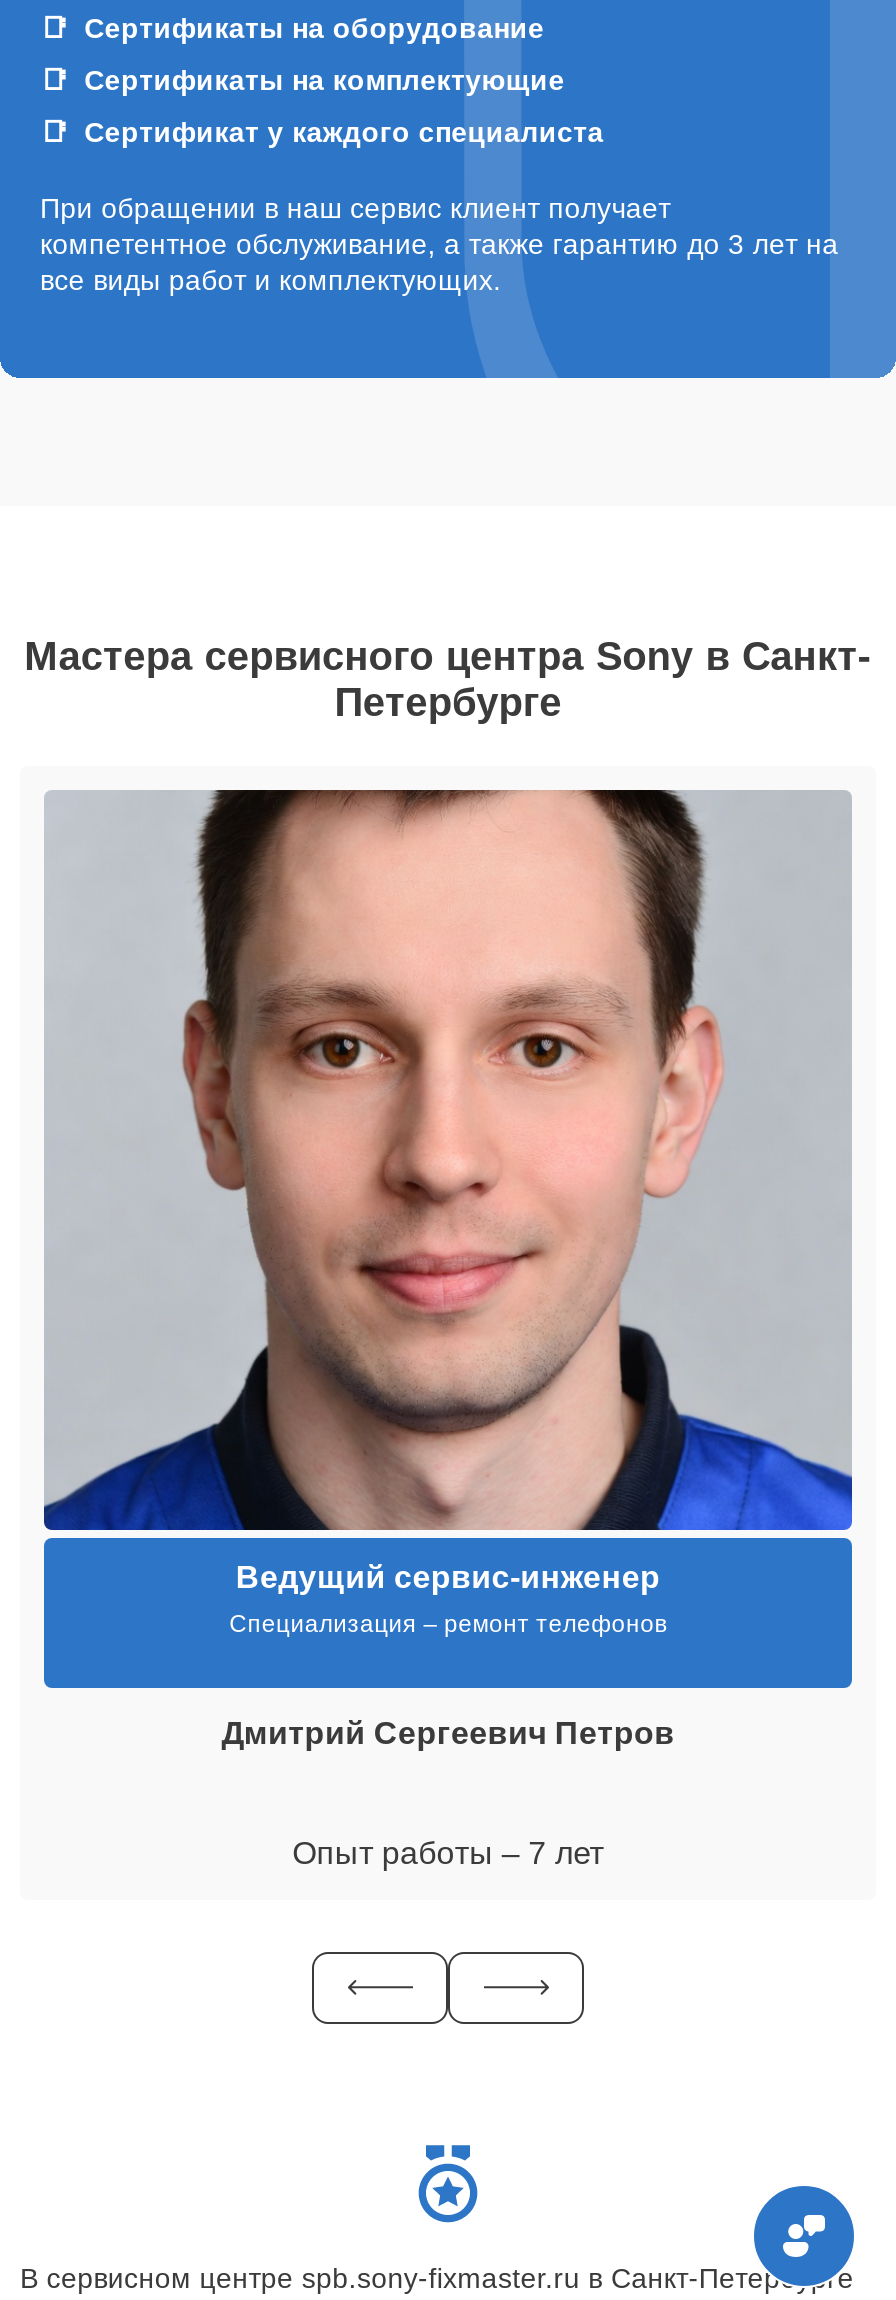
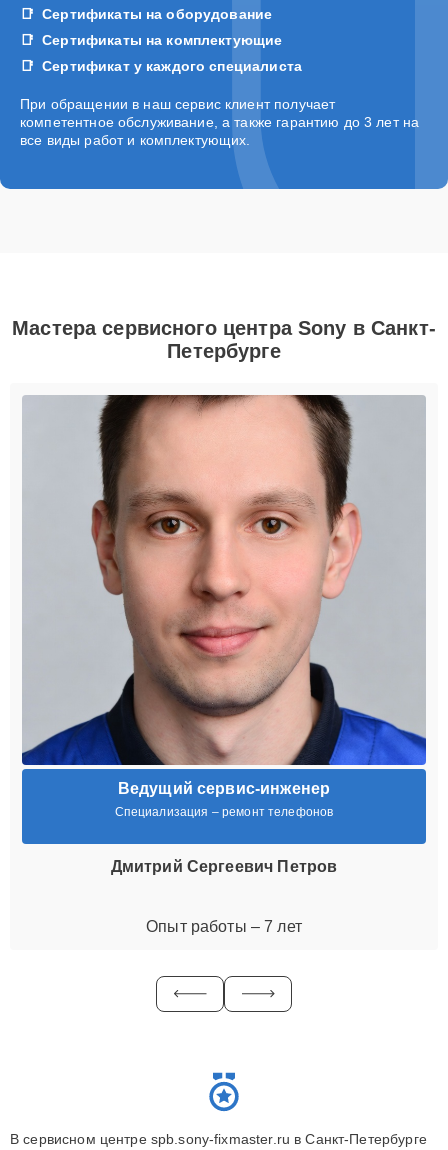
- [image]
